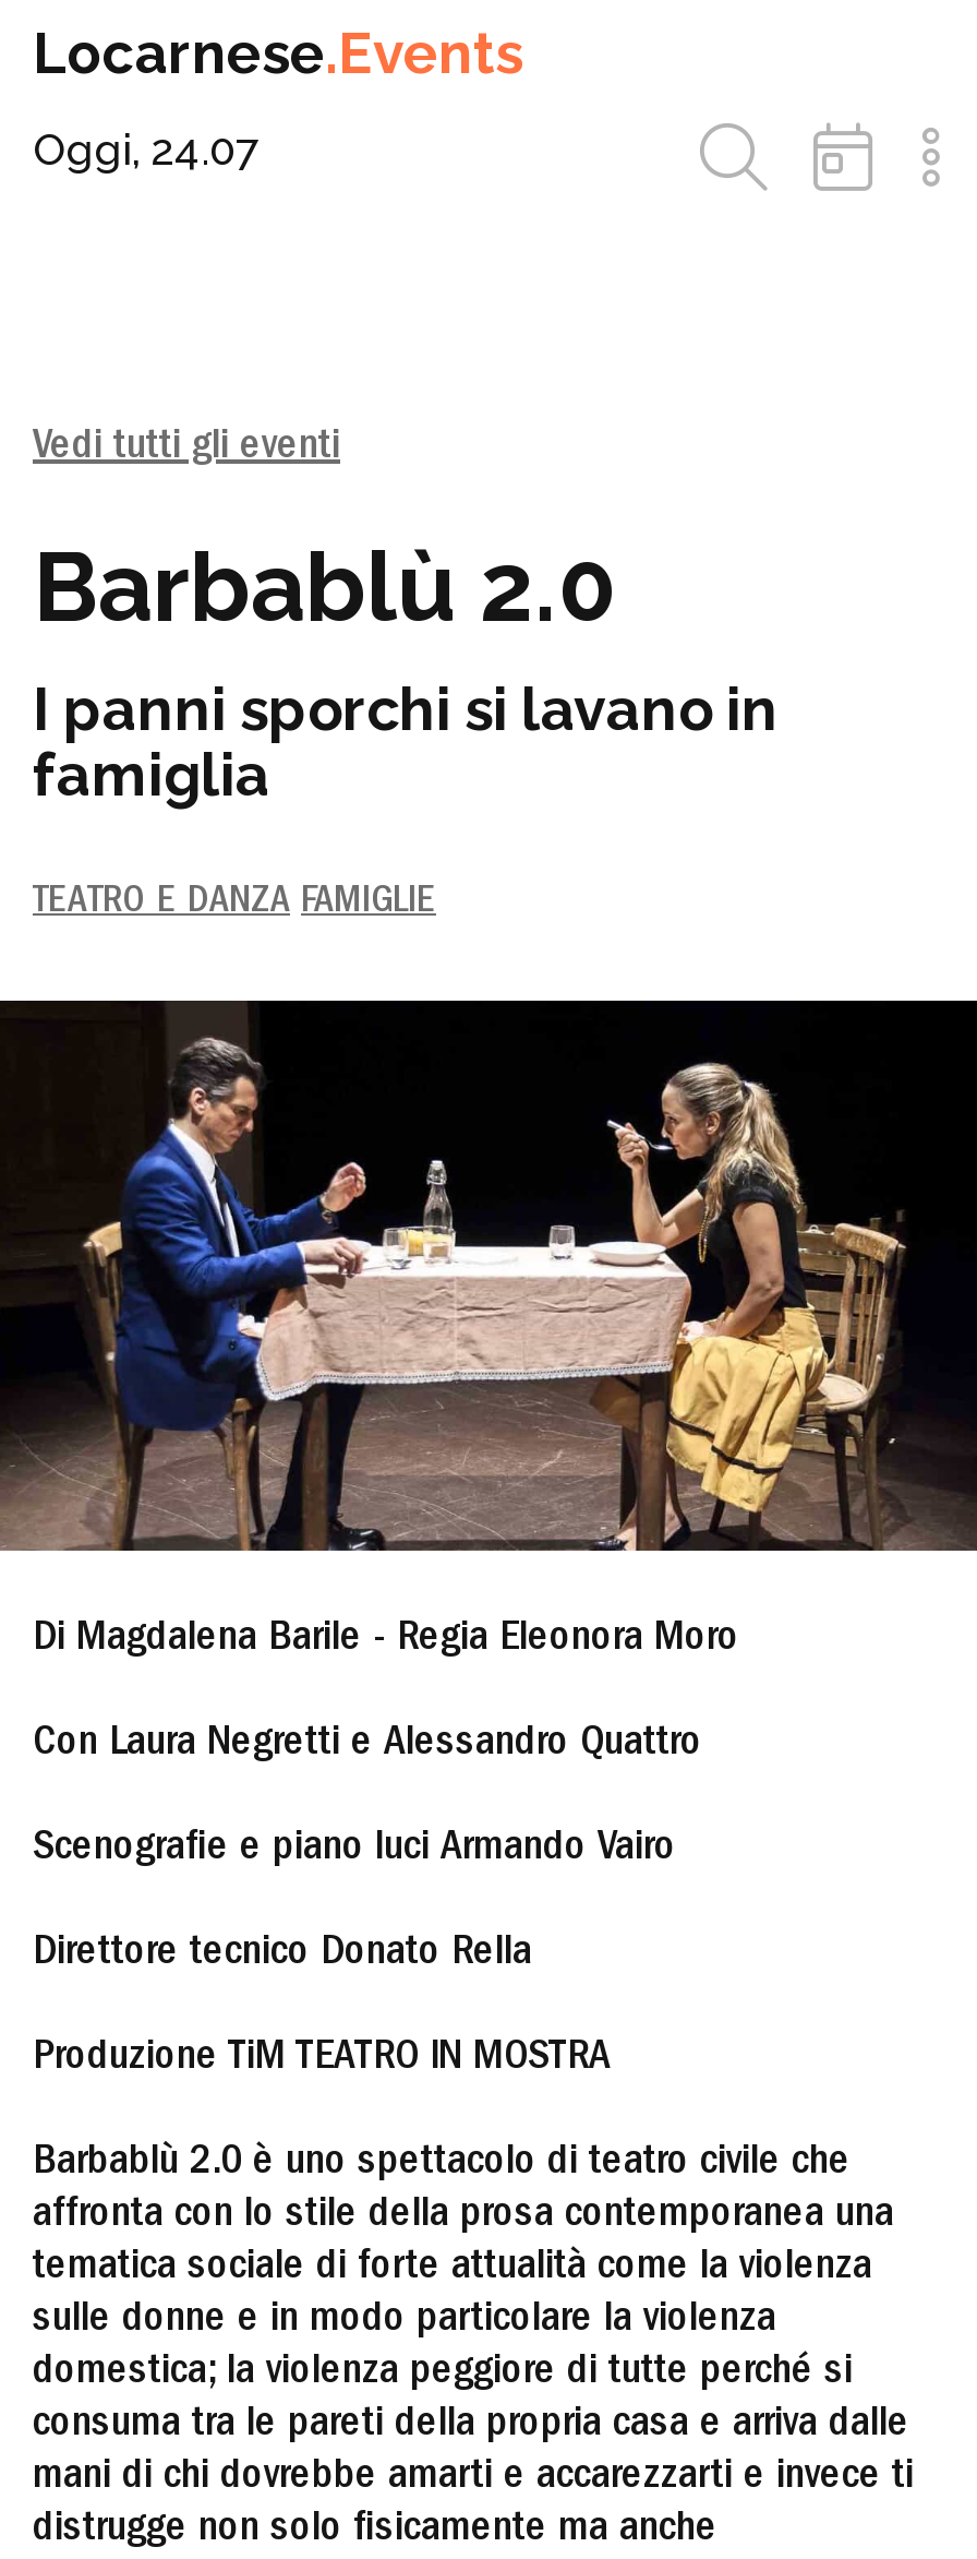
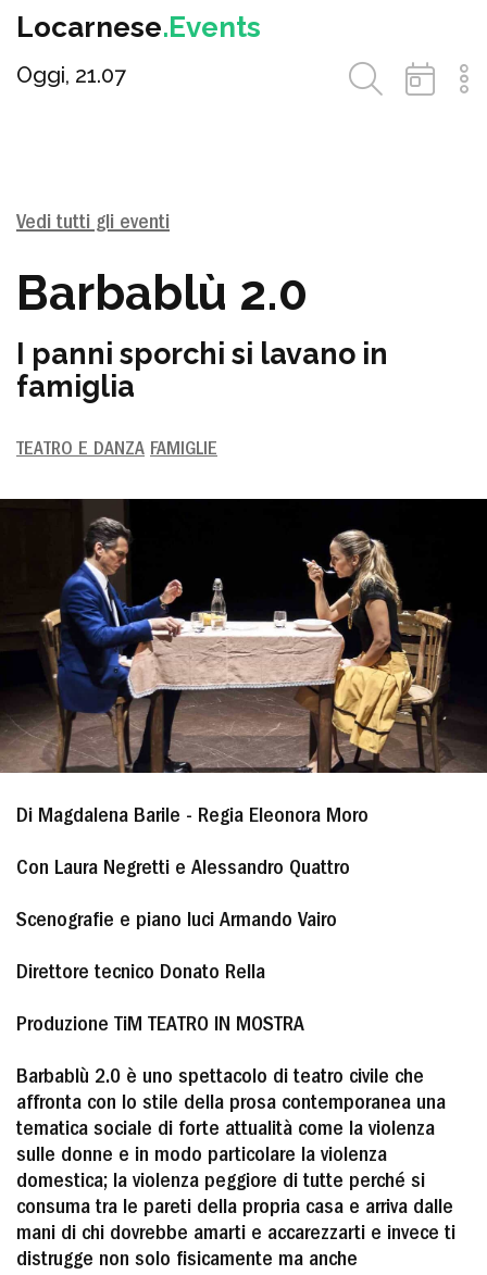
- Oggi, 24.07
+ Oggi, 21.07
